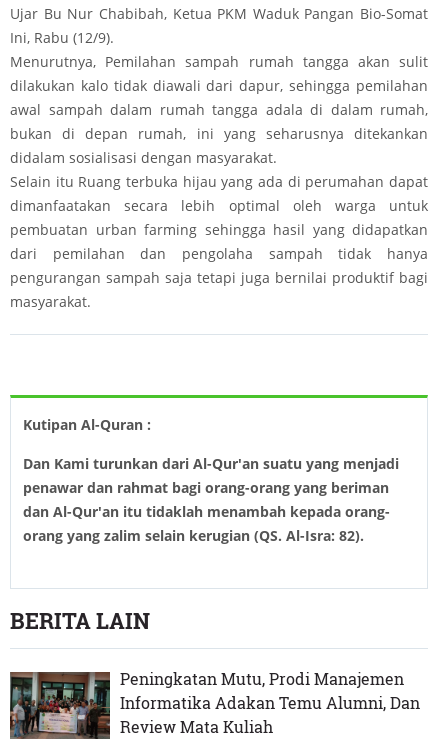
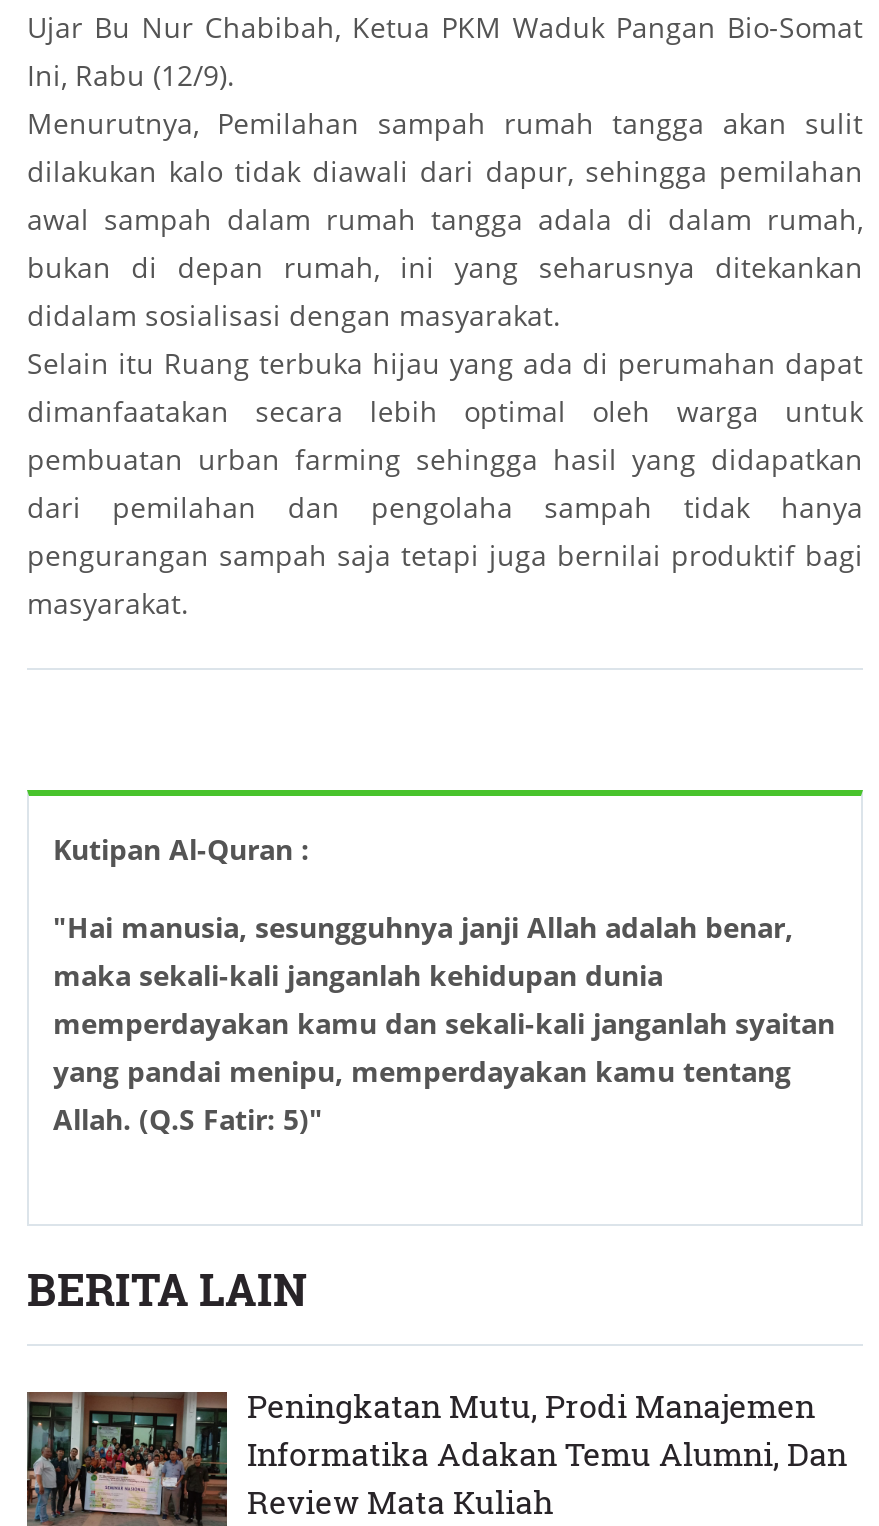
- Dan Kami turunkan dari Al-Qur'an suatu yang menjadi
- penawar dan rahmat bagi orang-orang yang beriman
- dan Al-Qur'an itu tidaklah menambah kepada orang-
- orang yang zalim selain kerugian (QS. Al-Isra: 82).
+ "Hai manusia, sesungguhnya janji Allah adalah benar,
+ maka sekali-kali janganlah kehidupan dunia
+ memperdayakan kamu dan sekali-kali janganlah syaitan
+ yang pandai menipu, memperdayakan kamu tentang
+ Allah. (Q.S Fatir: 5)"
